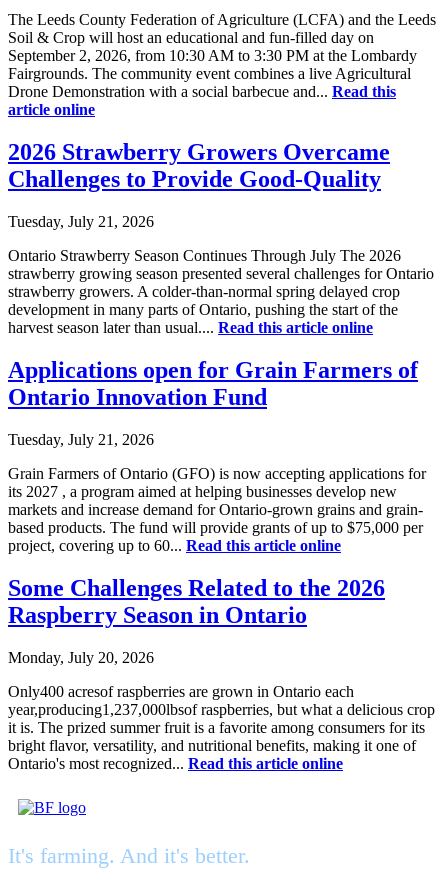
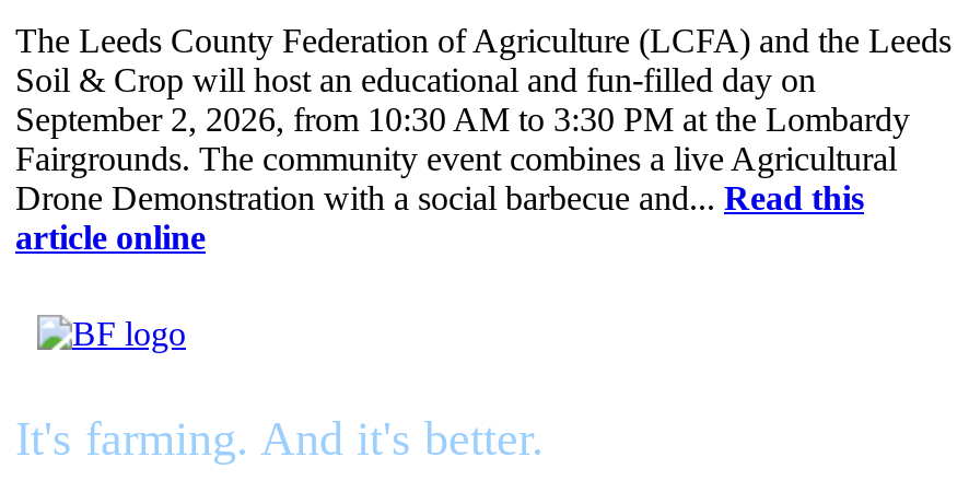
- 2026 Strawberry Growers Overcame
- Challenges to Provide Good-Quality
- Tuesday, July 21, 2026
- Ontario Strawberry Season Continues Through July The 2026
- strawberry growing season presented several challenges for Ontario
- strawberry growers. A colder-than-normal spring delayed crop
- development in many parts of Ontario, pushing the start of the
- harvest season later than usual.... Read this article online
- Applications open for Grain Farmers of
- Ontario Innovation Fund
- Tuesday, July 21, 2026
- Grain Farmers of Ontario (GFO) is now accepting applications for
- its 2027 , a program aimed at helping businesses develop new
- markets and increase demand for Ontario-grown grains and grain-
- based products. The fund will provide grants of up to $75,000 per
- project, covering up to 60... Read this article online
- Some Challenges Related to the 2026
- Raspberry Season in Ontario
- Monday, July 20, 2026
- Only400 acresof raspberries are grown in Ontario each
- year,producing1,237,000lbsof raspberries, but what a delicious crop
- it is. The prized summer fruit is a favorite among consumers for its
- bright flavor, versatility, and nutritional benefits, making it one of
- Ontario's most recognized... Read this article online
